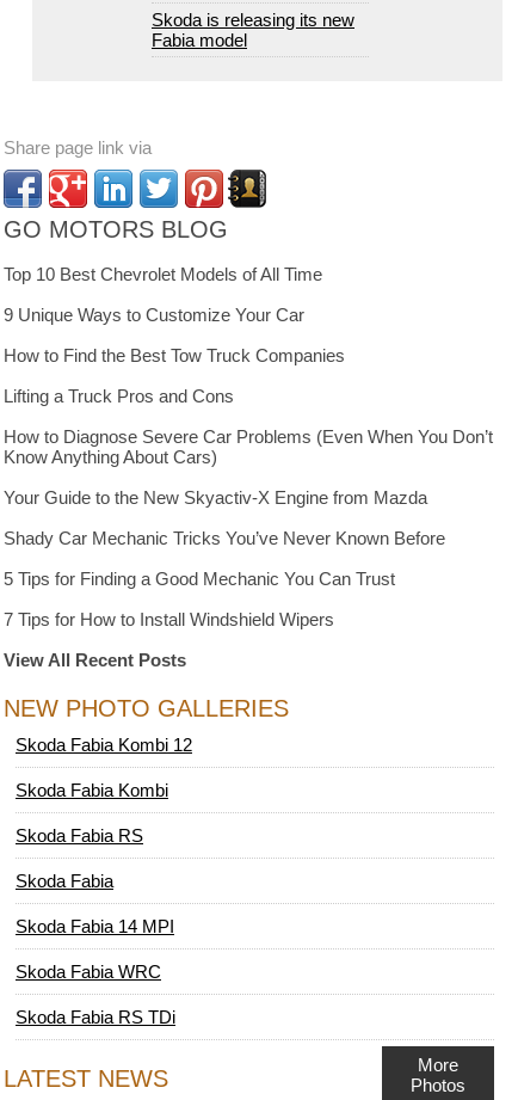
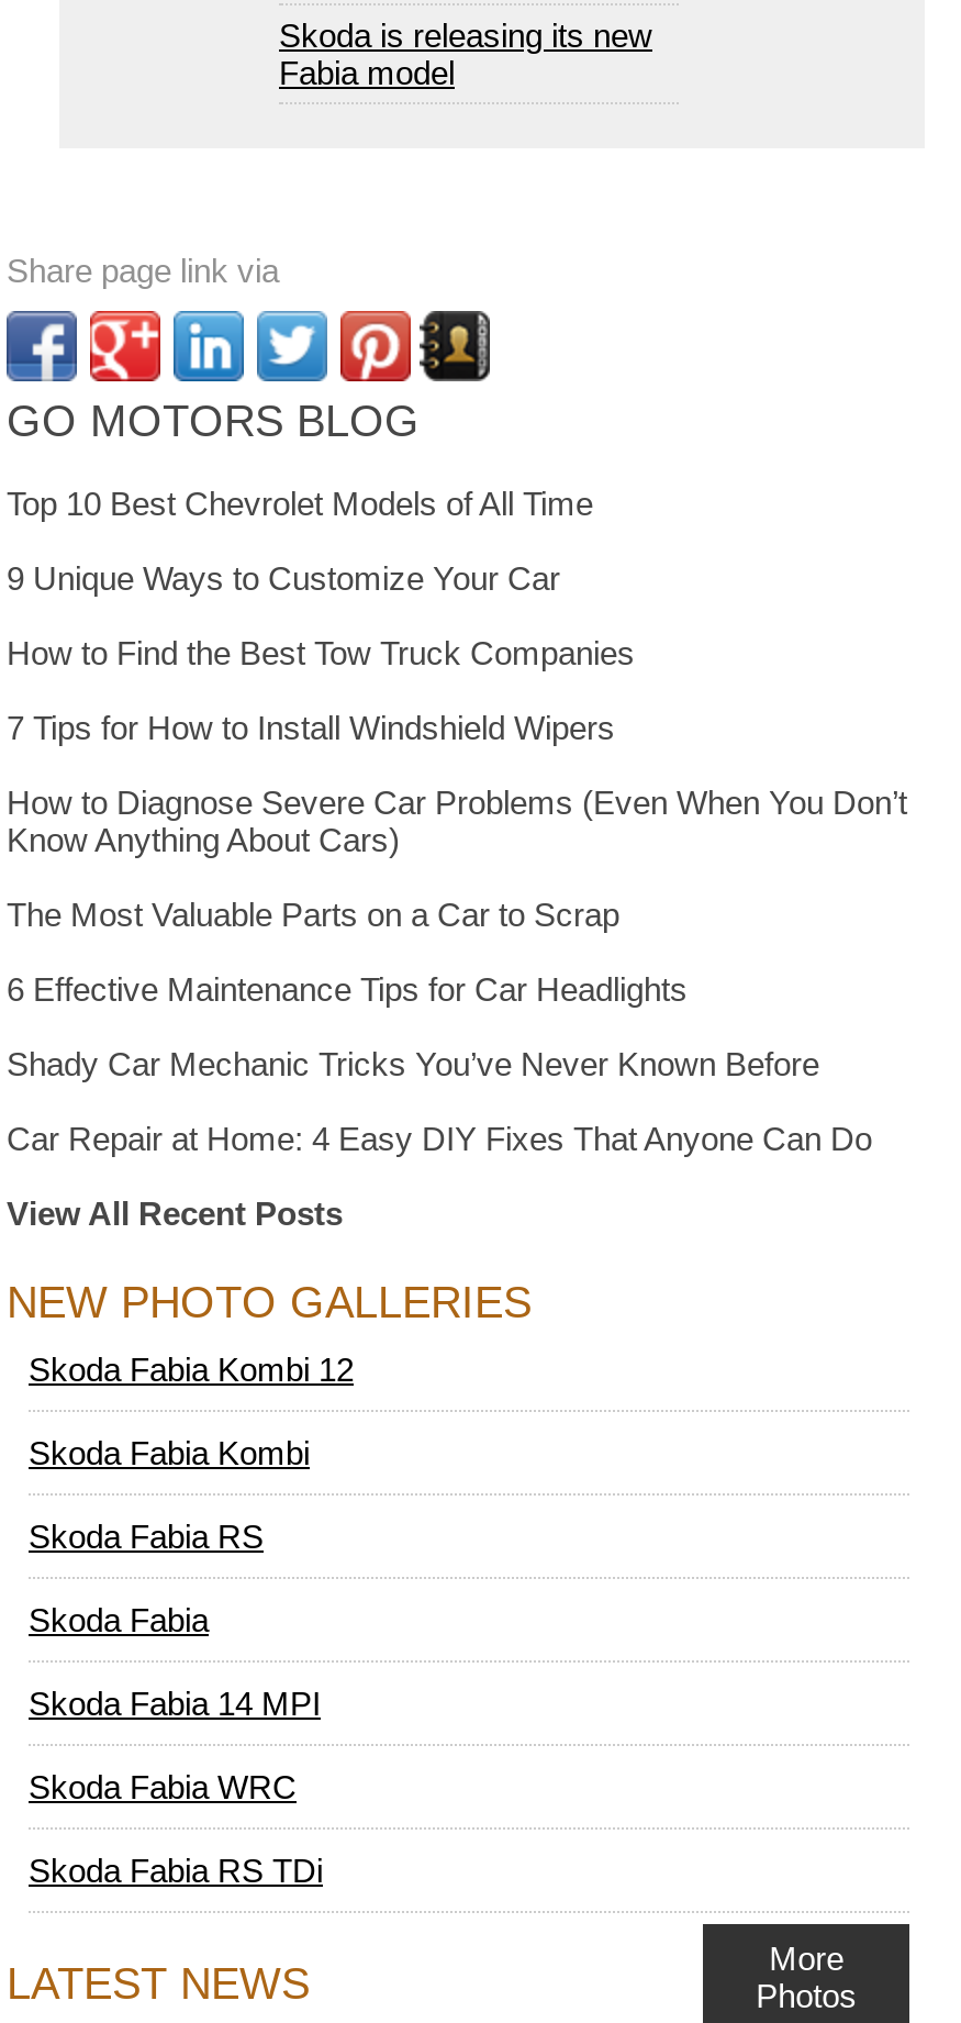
- Lifting a Truck Pros and Cons

- Your Guide to the New Skyactiv-X Engine from Mazda
+ The Most Valuable Parts on a Car to Scrap
+ 6 Effective Maintenance Tips for Car Headlights

moved down: Shady Car Mechanic Tricks You’ve Never Known Before

- 5 Tips for Finding a Good Mechanic You Can Trust
+ Car Repair at Home: 4 Easy DIY Fixes That Anyone Can Do

moved up: 7 Tips for How to Install Windshield Wipers
